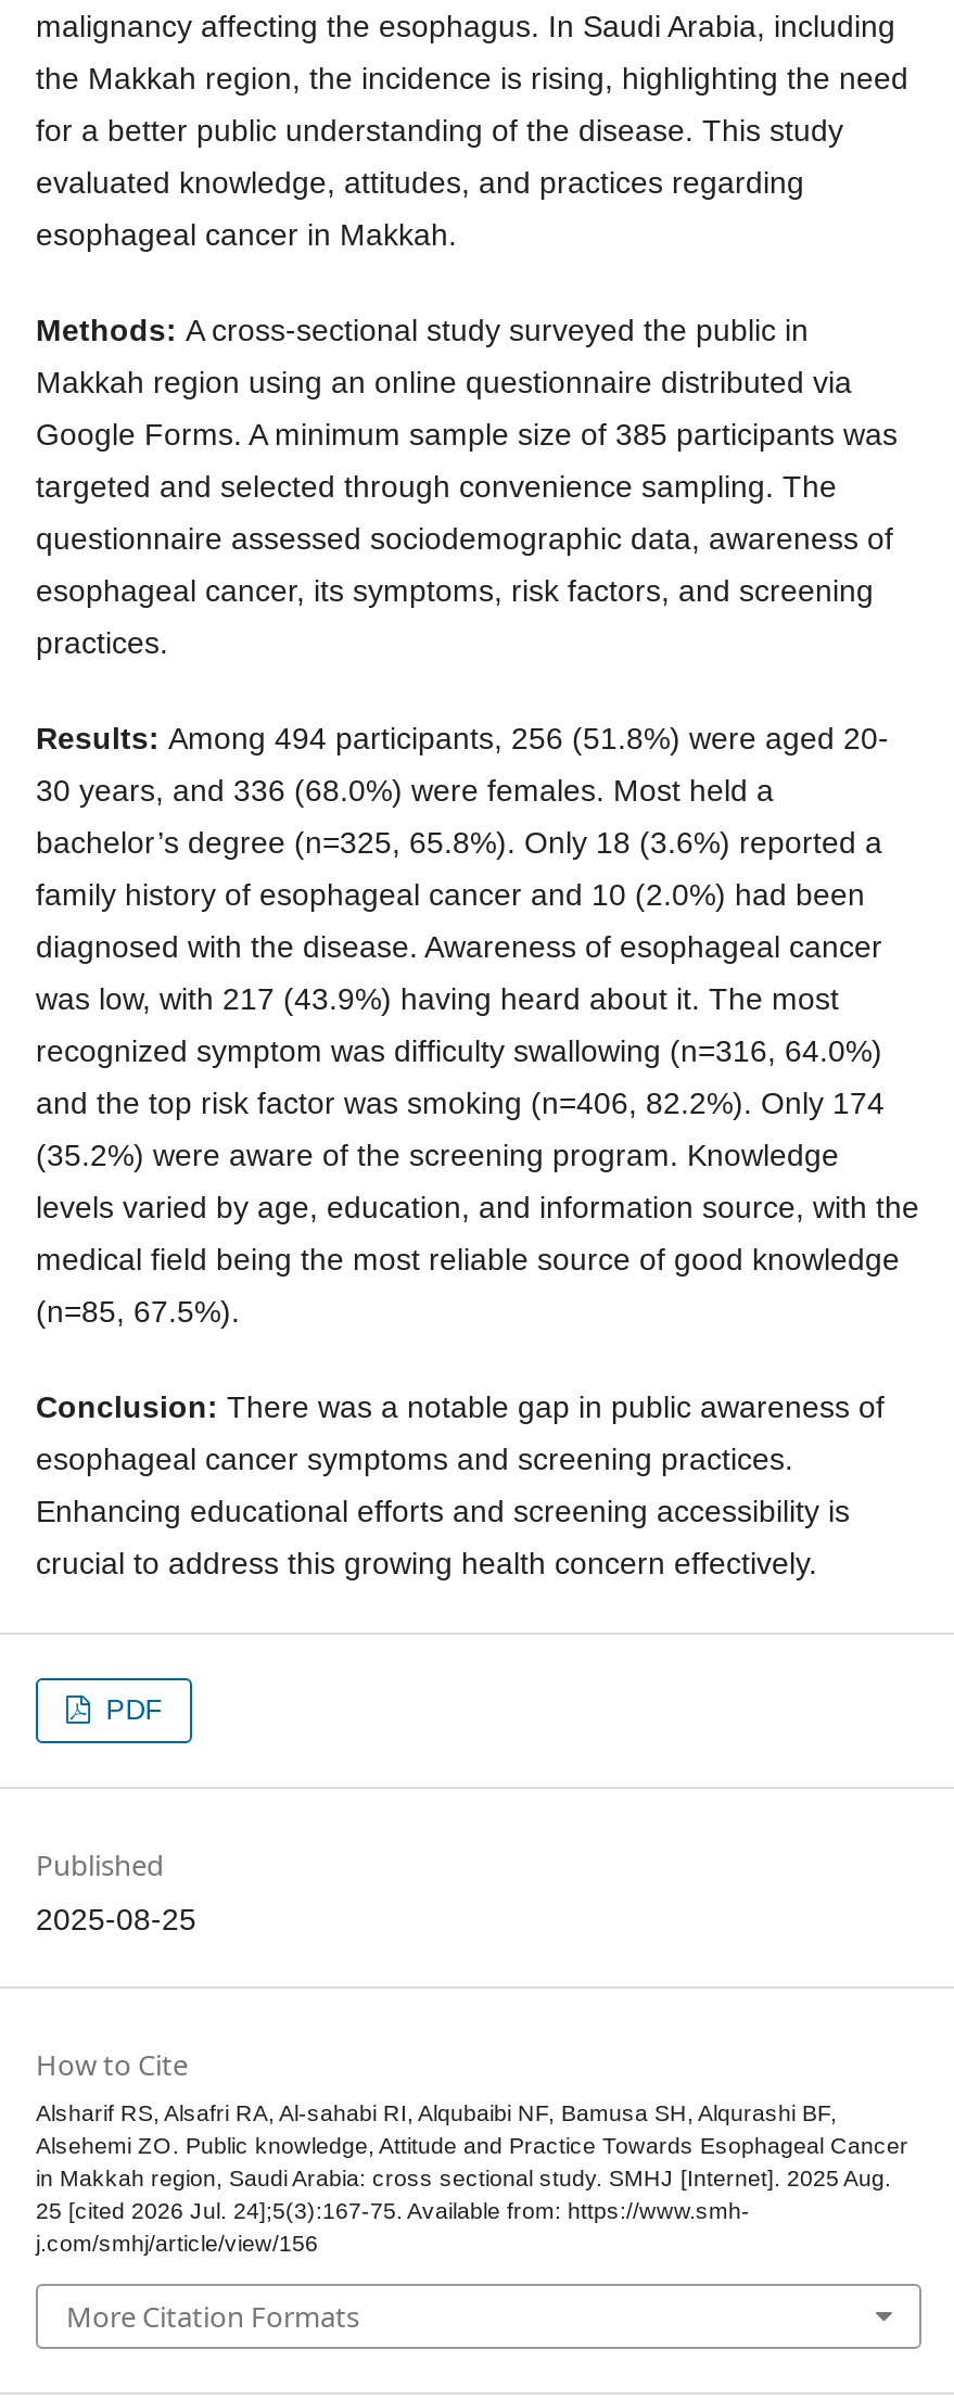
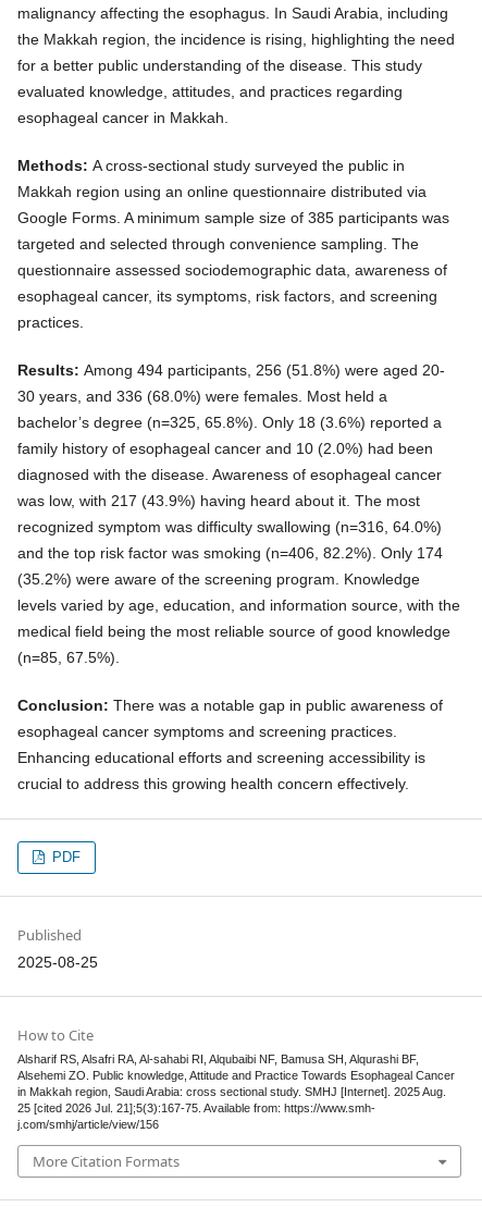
- 25 [cited 2026 Jul. 24];5(3):167-75. Available from: https://www.smh-
+ 25 [cited 2026 Jul. 21];5(3):167-75. Available from: https://www.smh-
